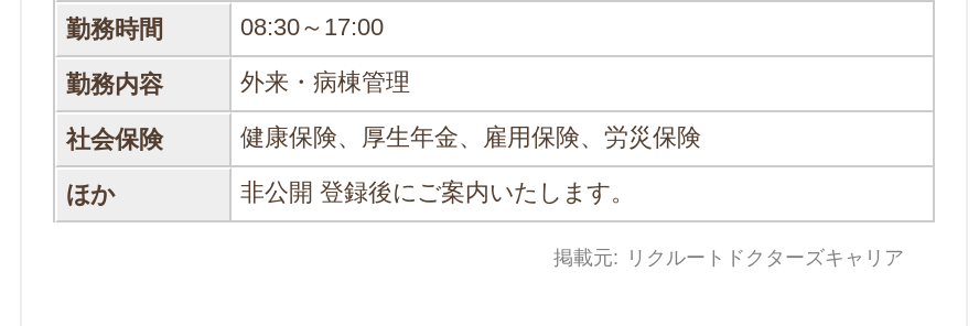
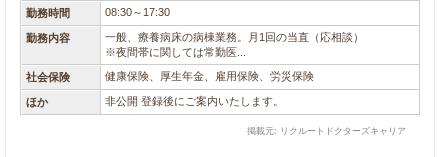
- 08:30～17:00
+ 08:30～17:30

- 外来・病棟管理
+ 一般、療養病床の病棟業務。月1回の当直（応相談）
+ ※夜間帯に関しては常勤医...
